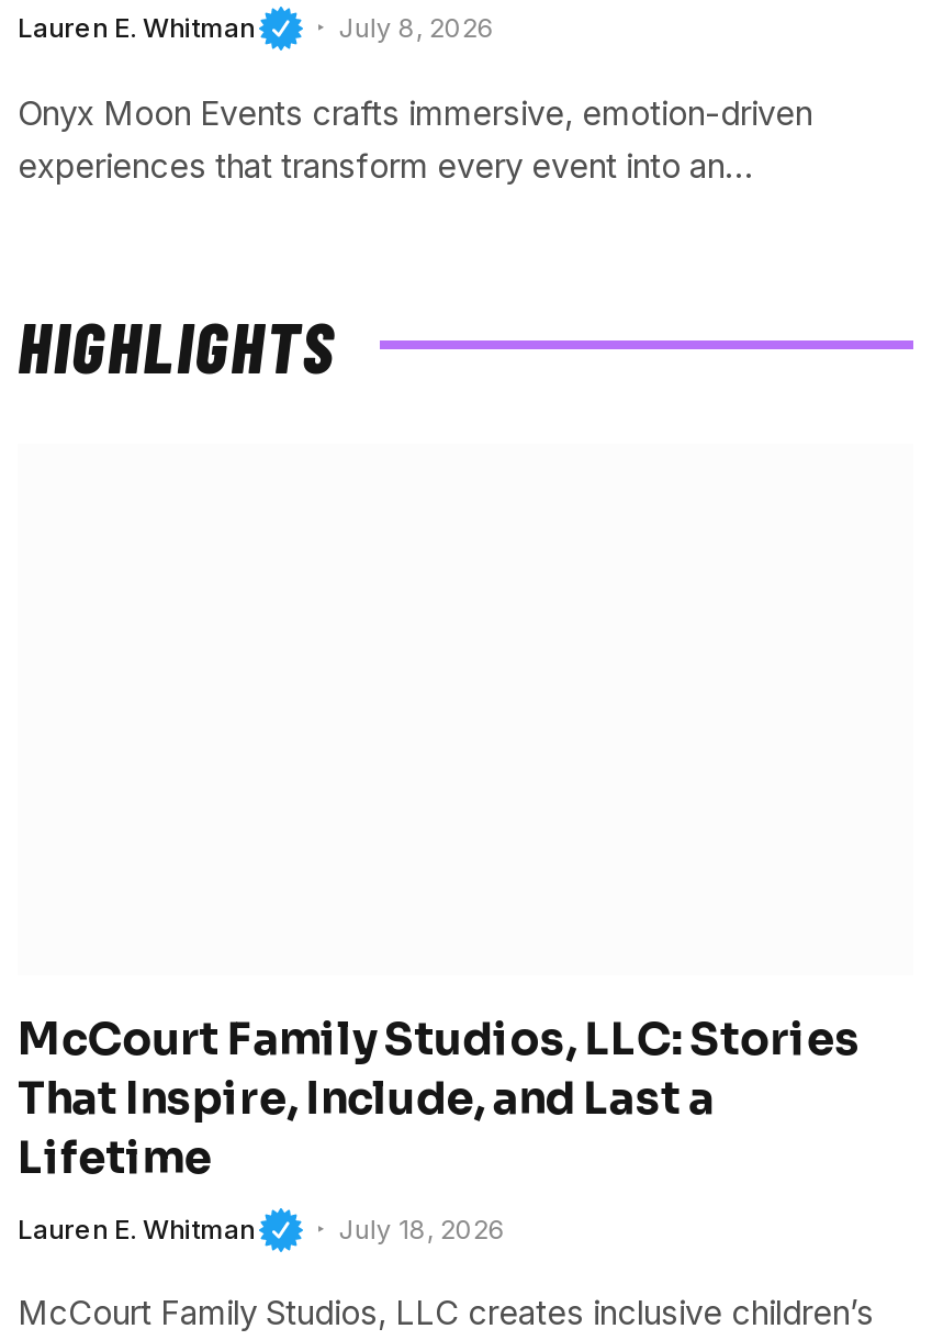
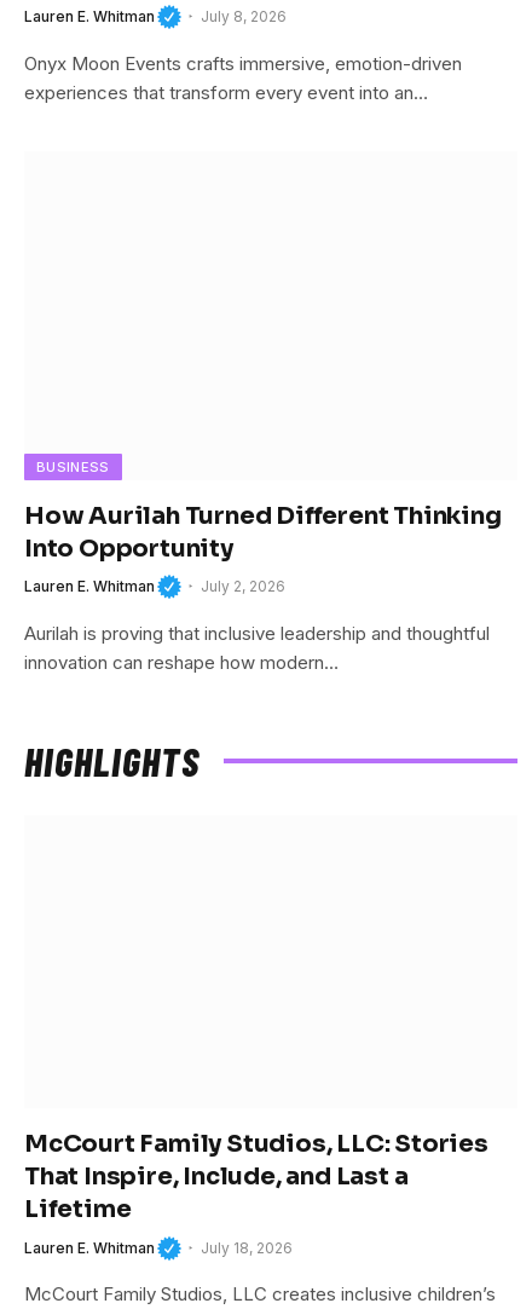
+ BUSINESS
+ How Aurilah Turned Different Thinking
+ Into Opportunity
+ Lauren E. Whitman
+ July 2, 2026
+ Aurilah is proving that inclusive leadership and thoughtful
+ innovation can reshape how modern…
